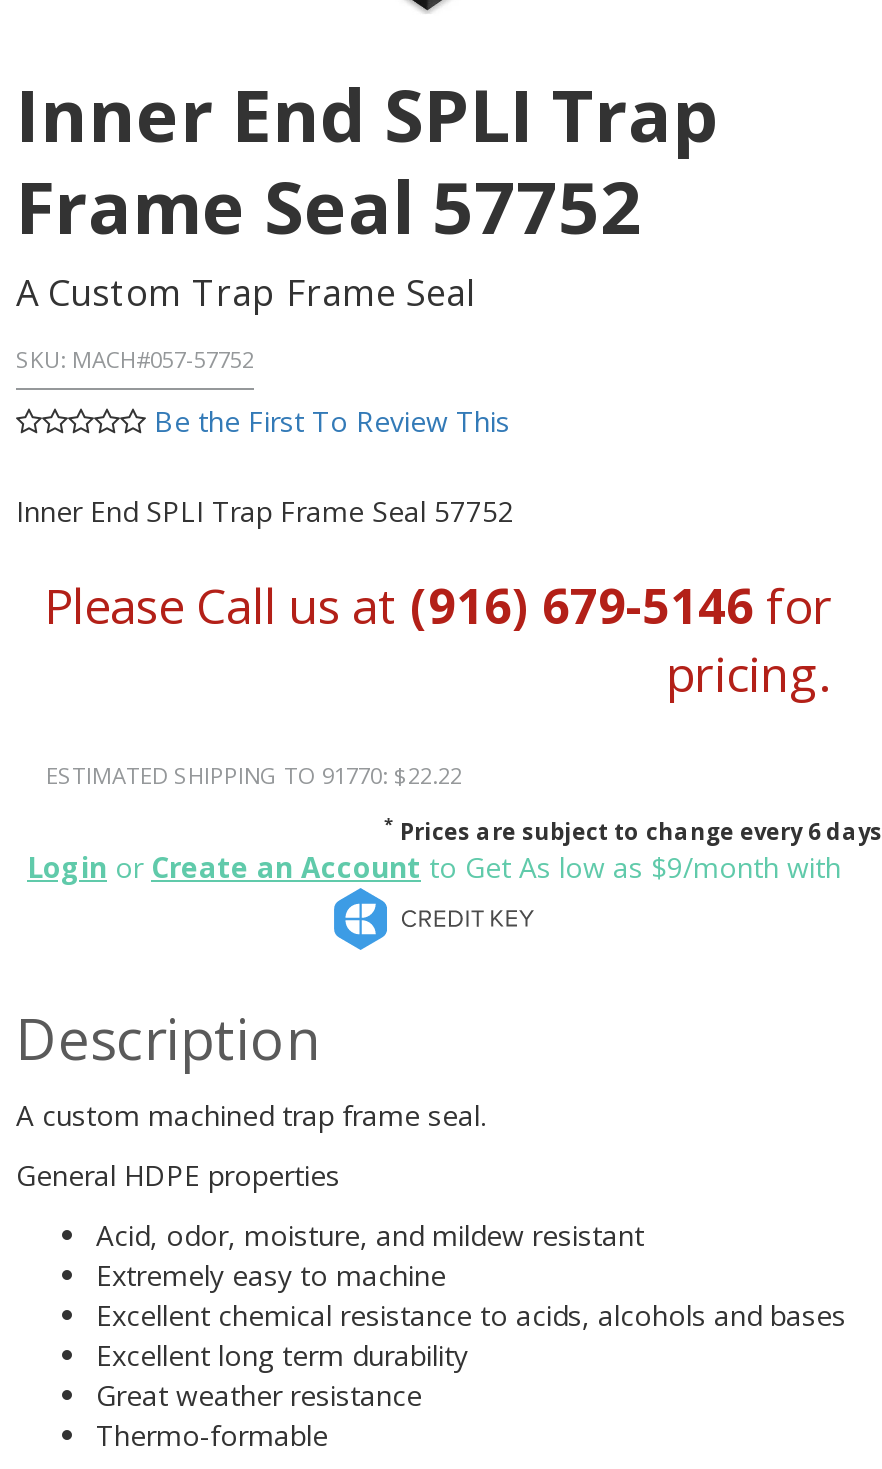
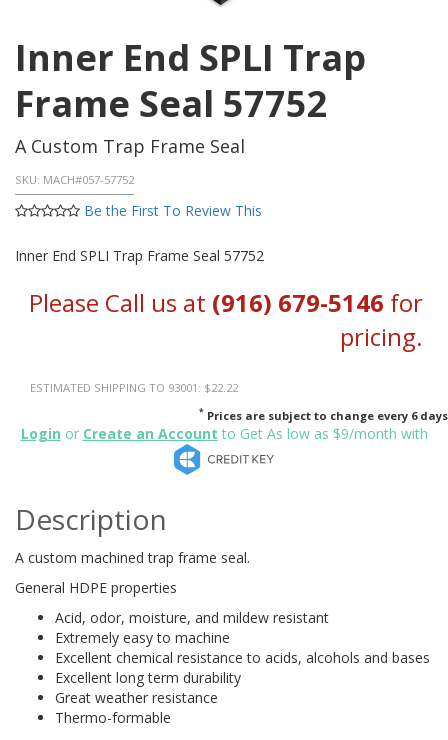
- ESTIMATED SHIPPING TO 91770: $22.22
+ ESTIMATED SHIPPING TO 93001: $22.22
